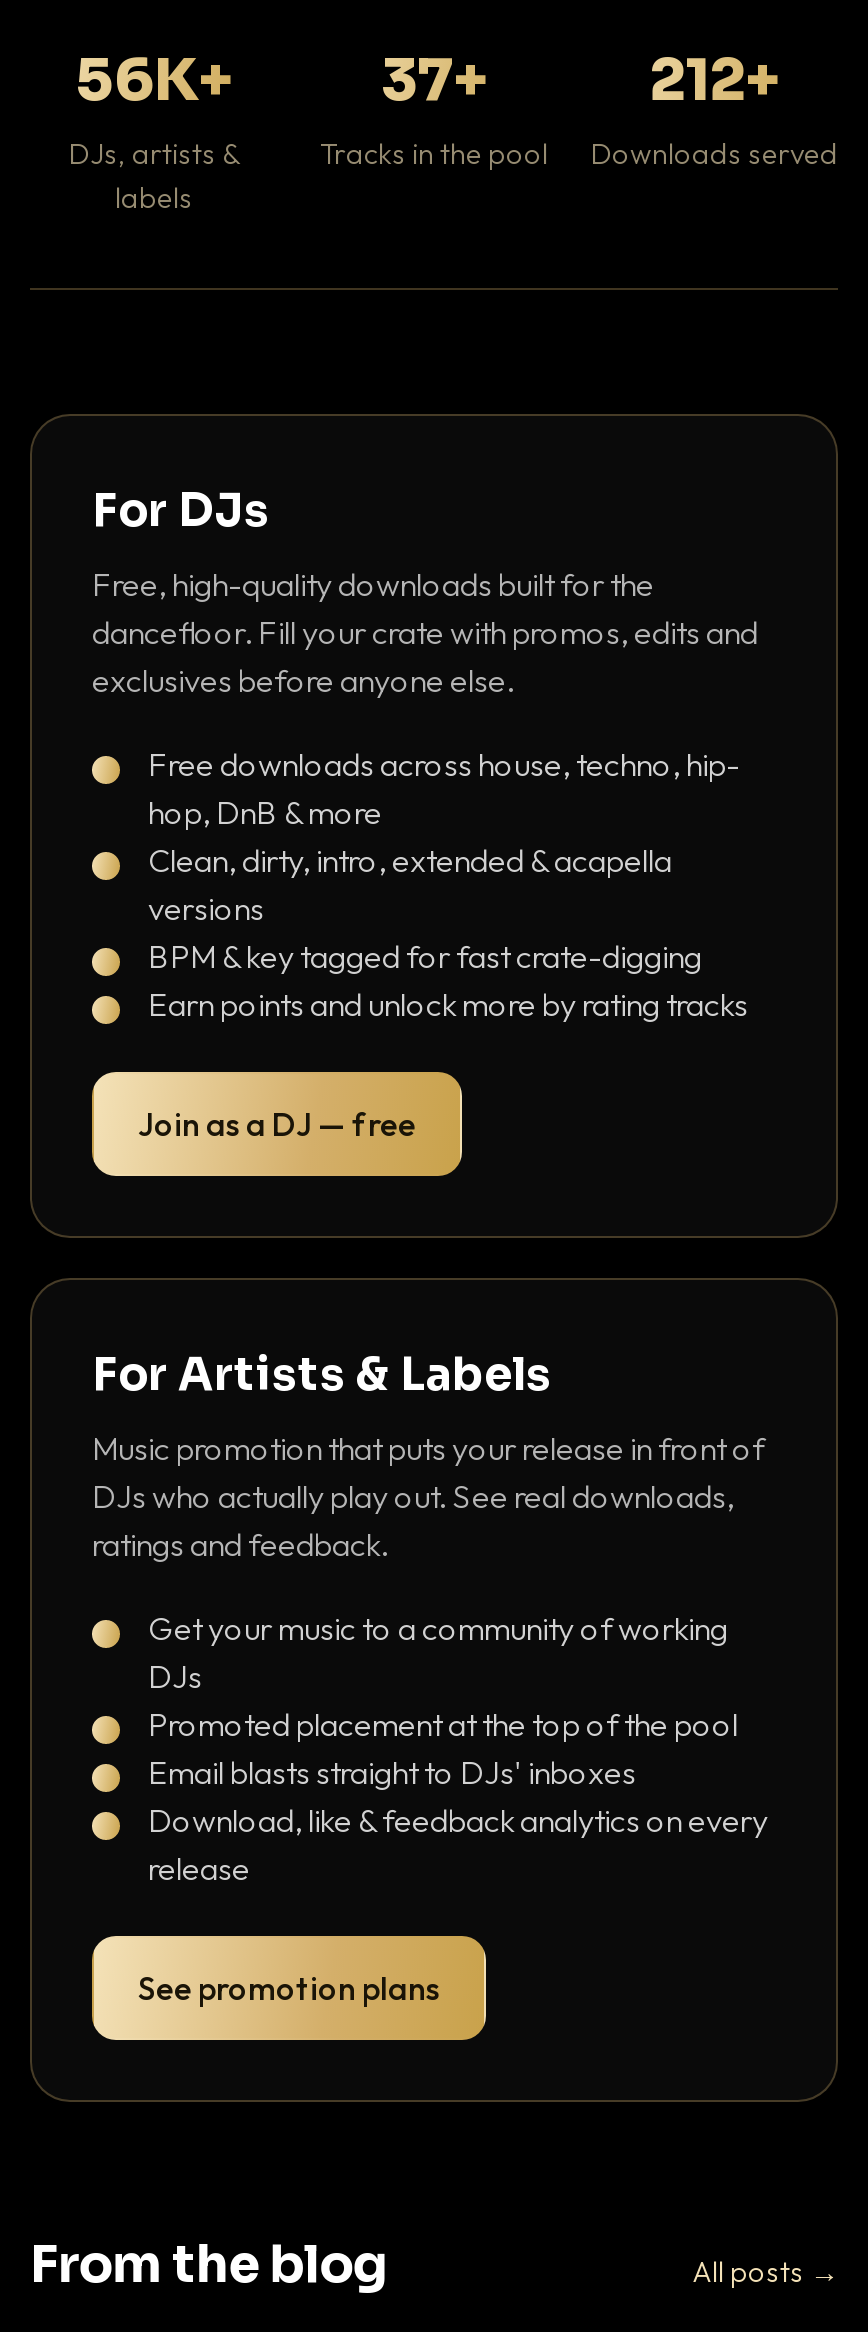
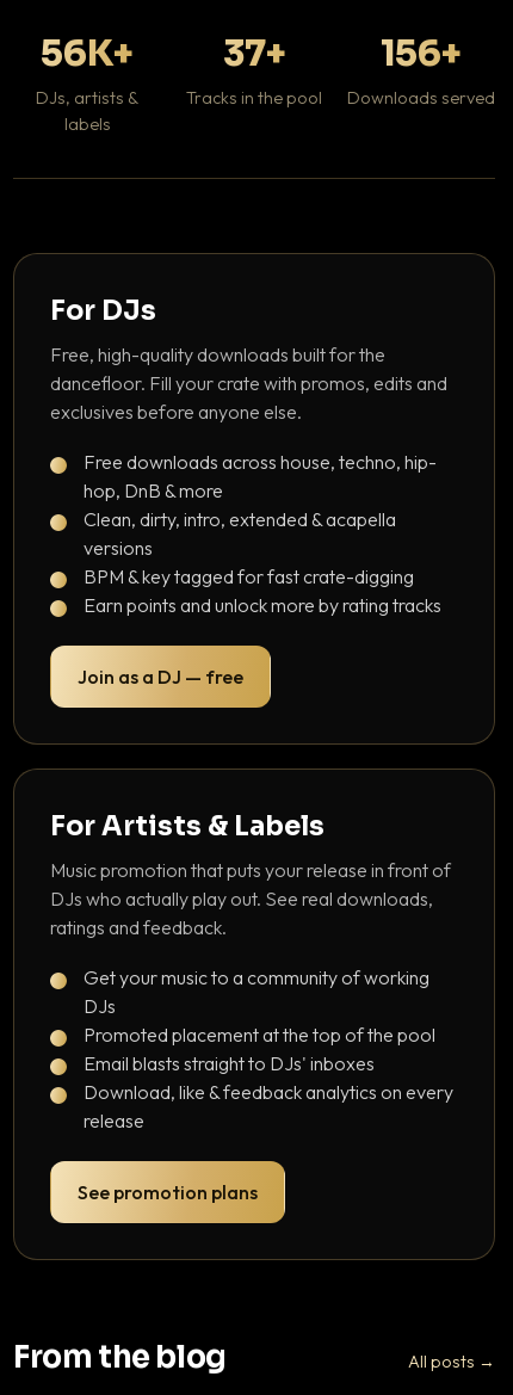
- 212+
+ 156+
